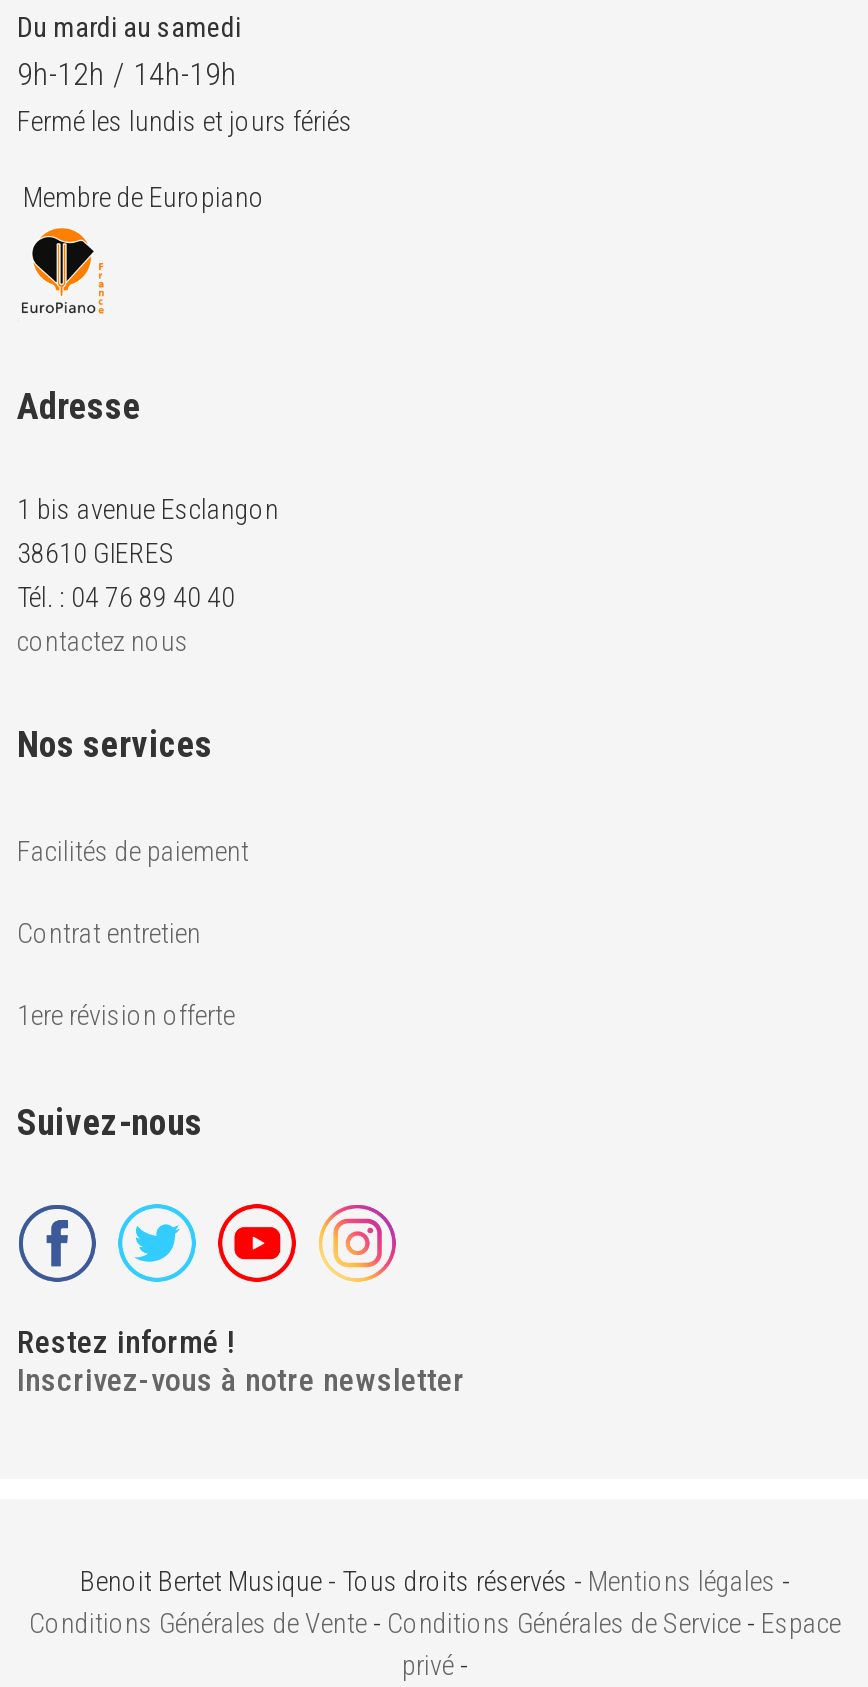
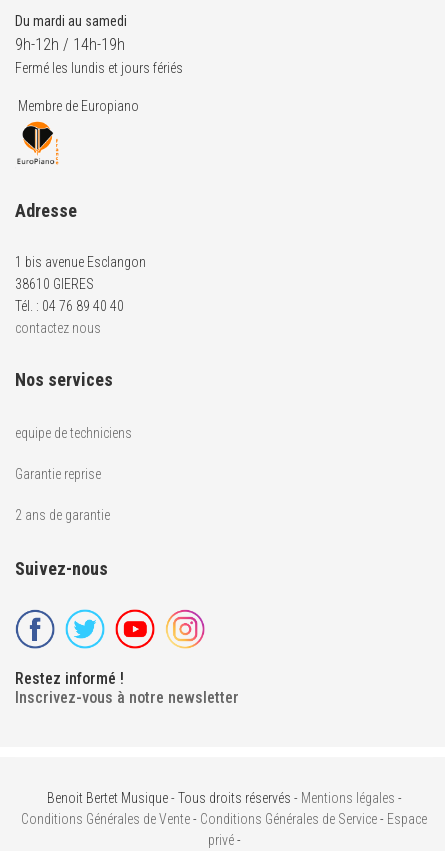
- Facilités de paiement
+ equipe de techniciens

- Contrat entretien
+ Garantie reprise

- 1ere révision offerte
+ 2 ans de garantie
